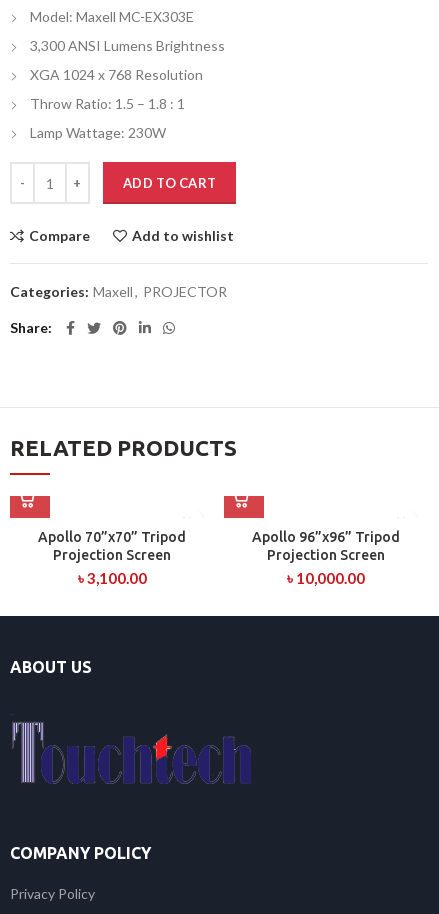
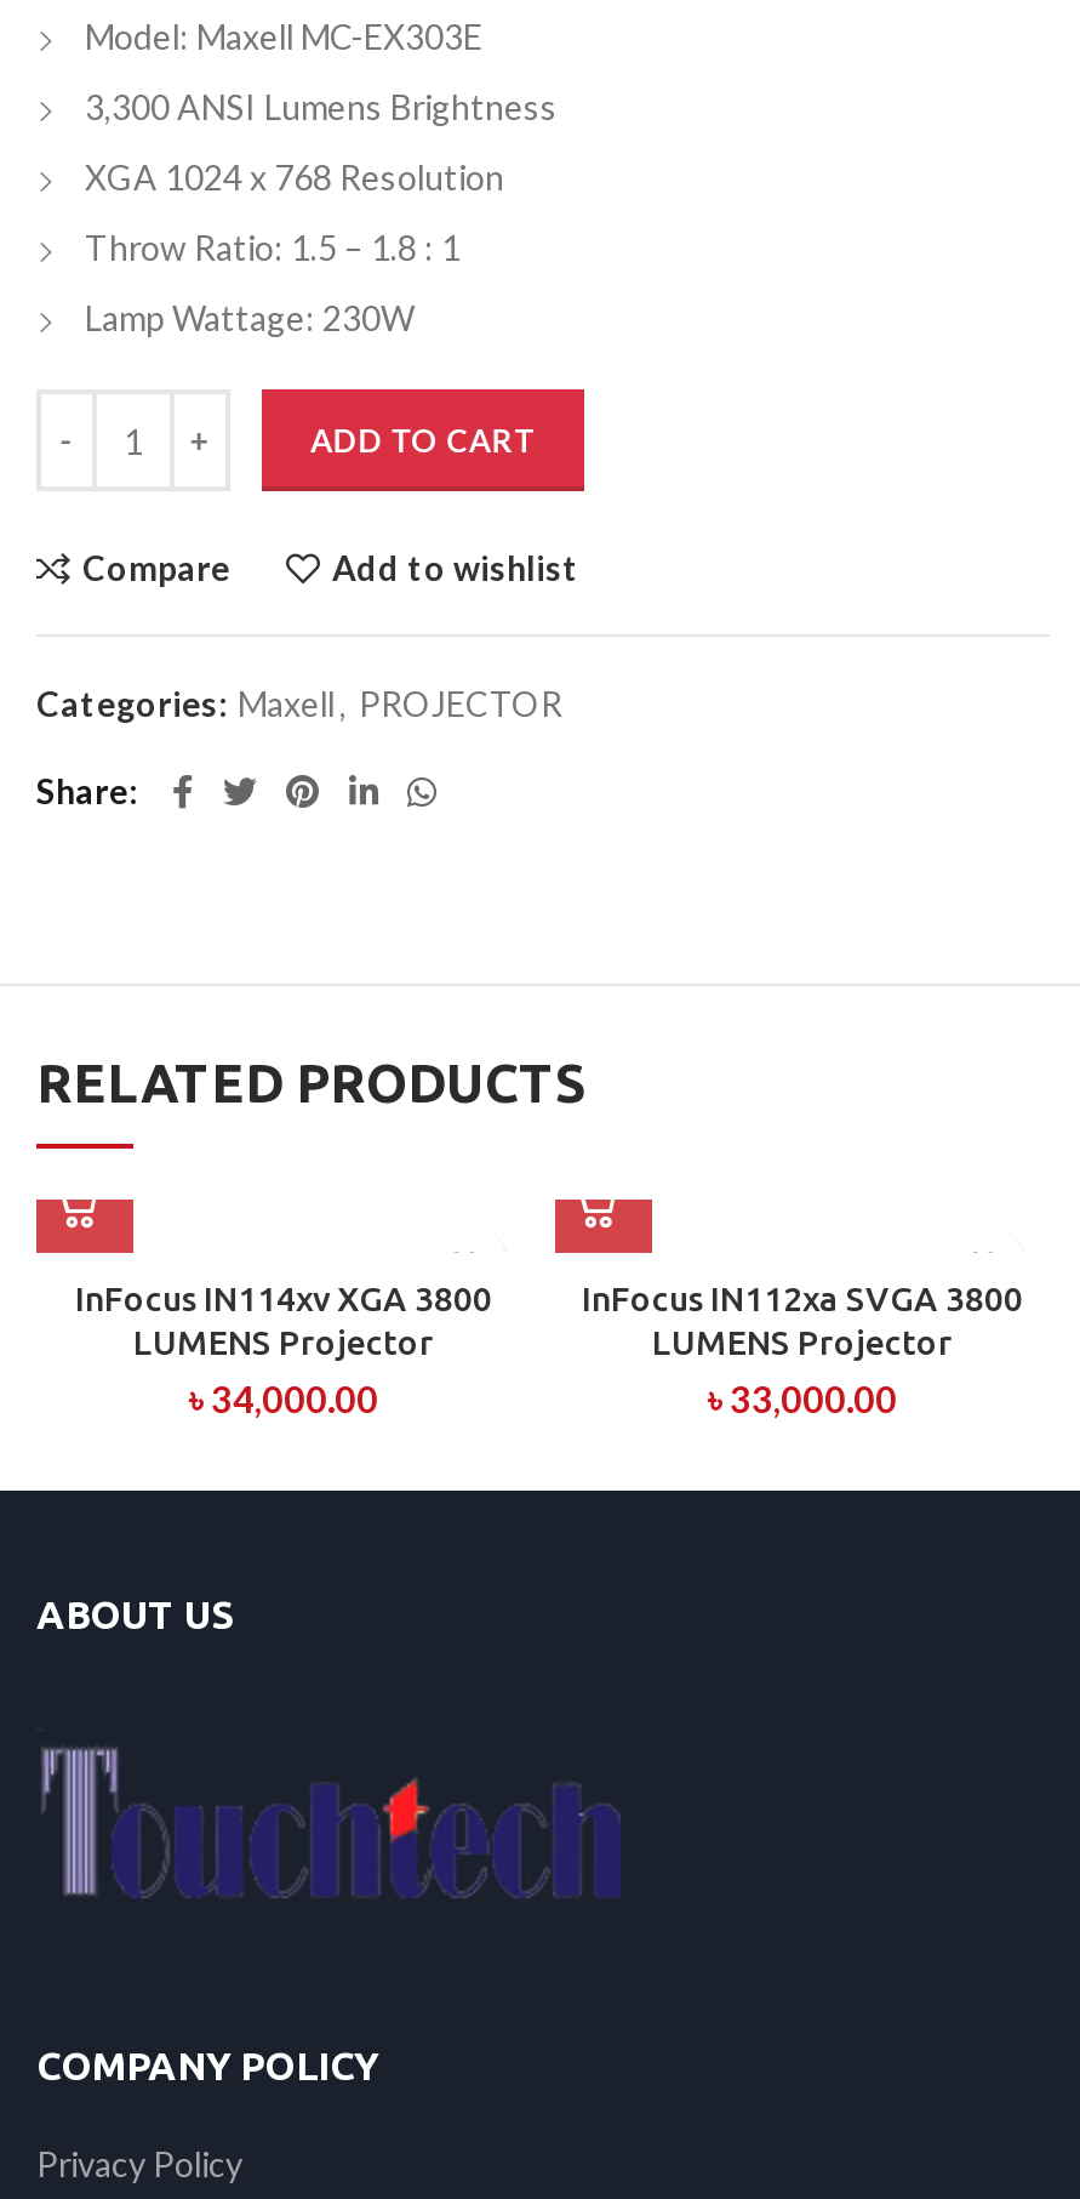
- Apollo 70”x70” Tripod
- Projection Screen
- ৳ 3,100.00
+ InFocus IN114xv XGA 3800
+ LUMENS Projector
+ ৳ 34,000.00

- Apollo 96”x96” Tripod
- Projection Screen
- ৳ 10,000.00
+ InFocus IN112xa SVGA 3800
+ LUMENS Projector
+ ৳ 33,000.00
